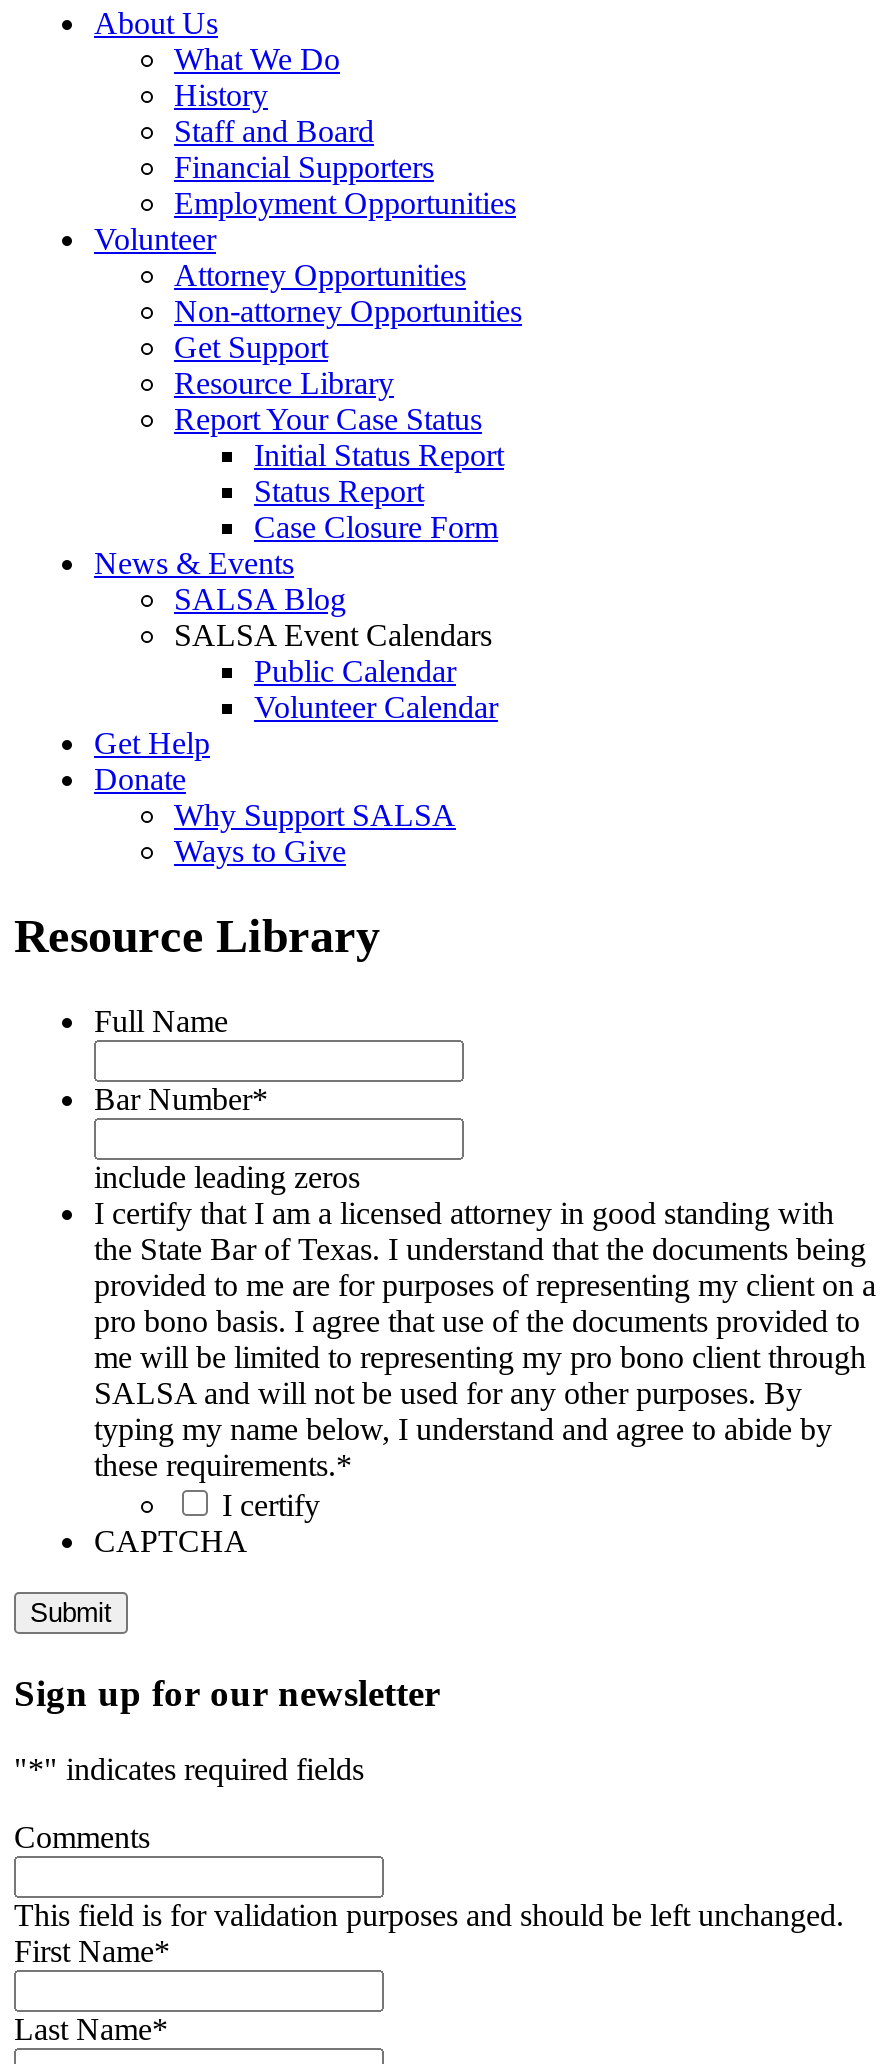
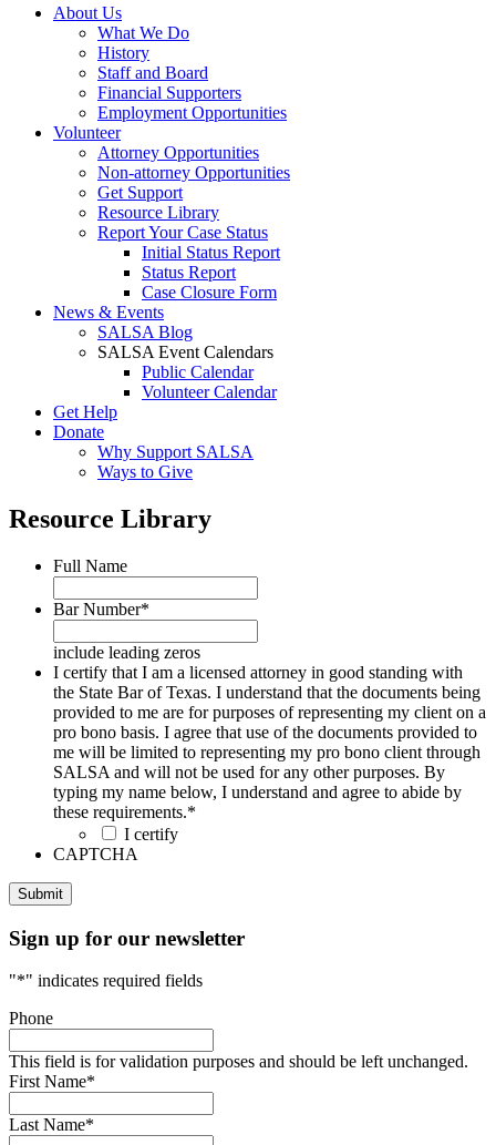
- Comments
+ Phone
